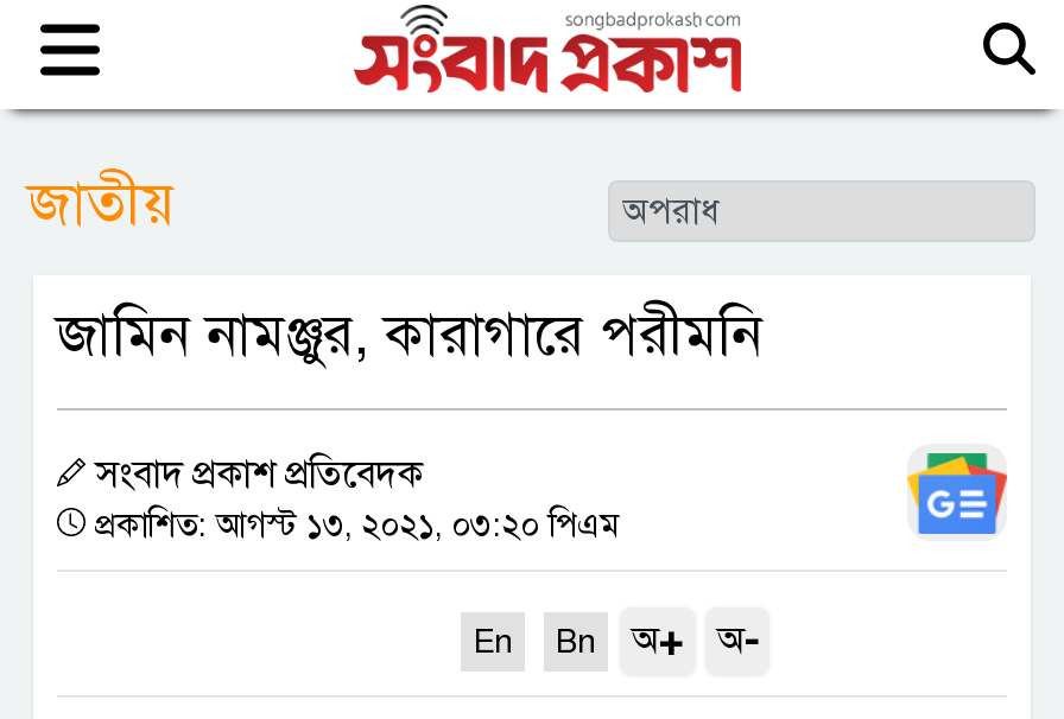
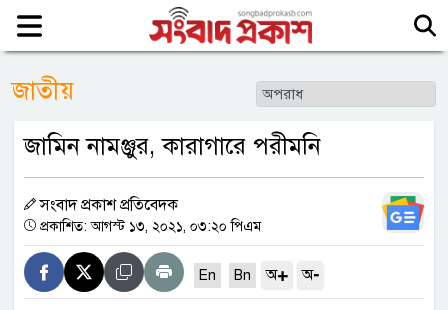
+ [image]
